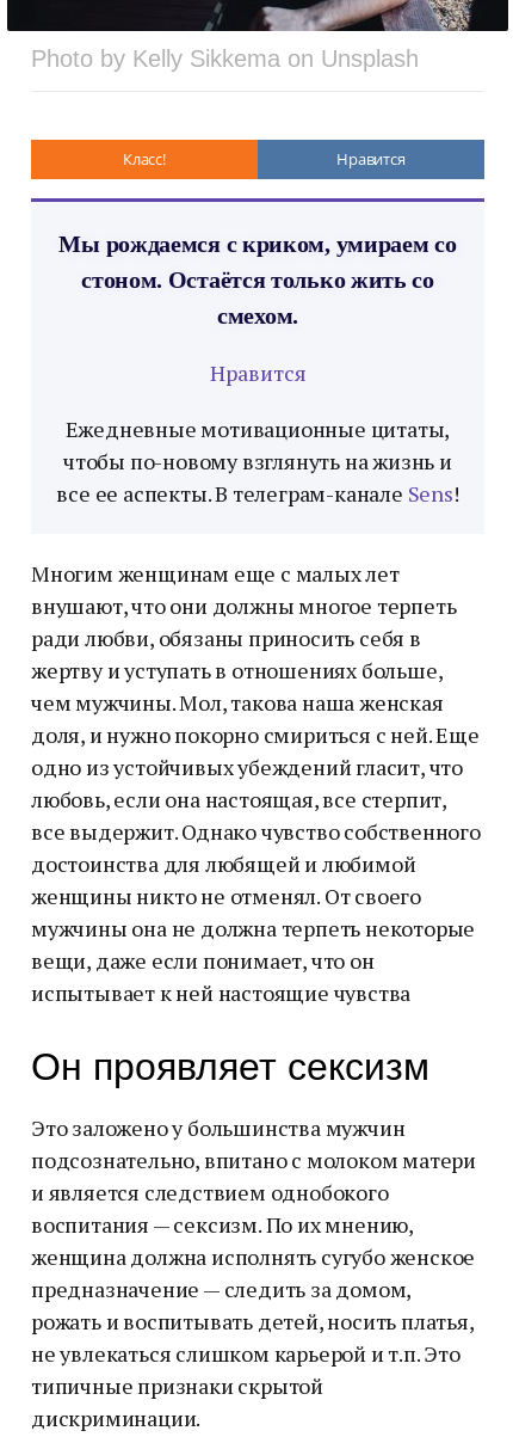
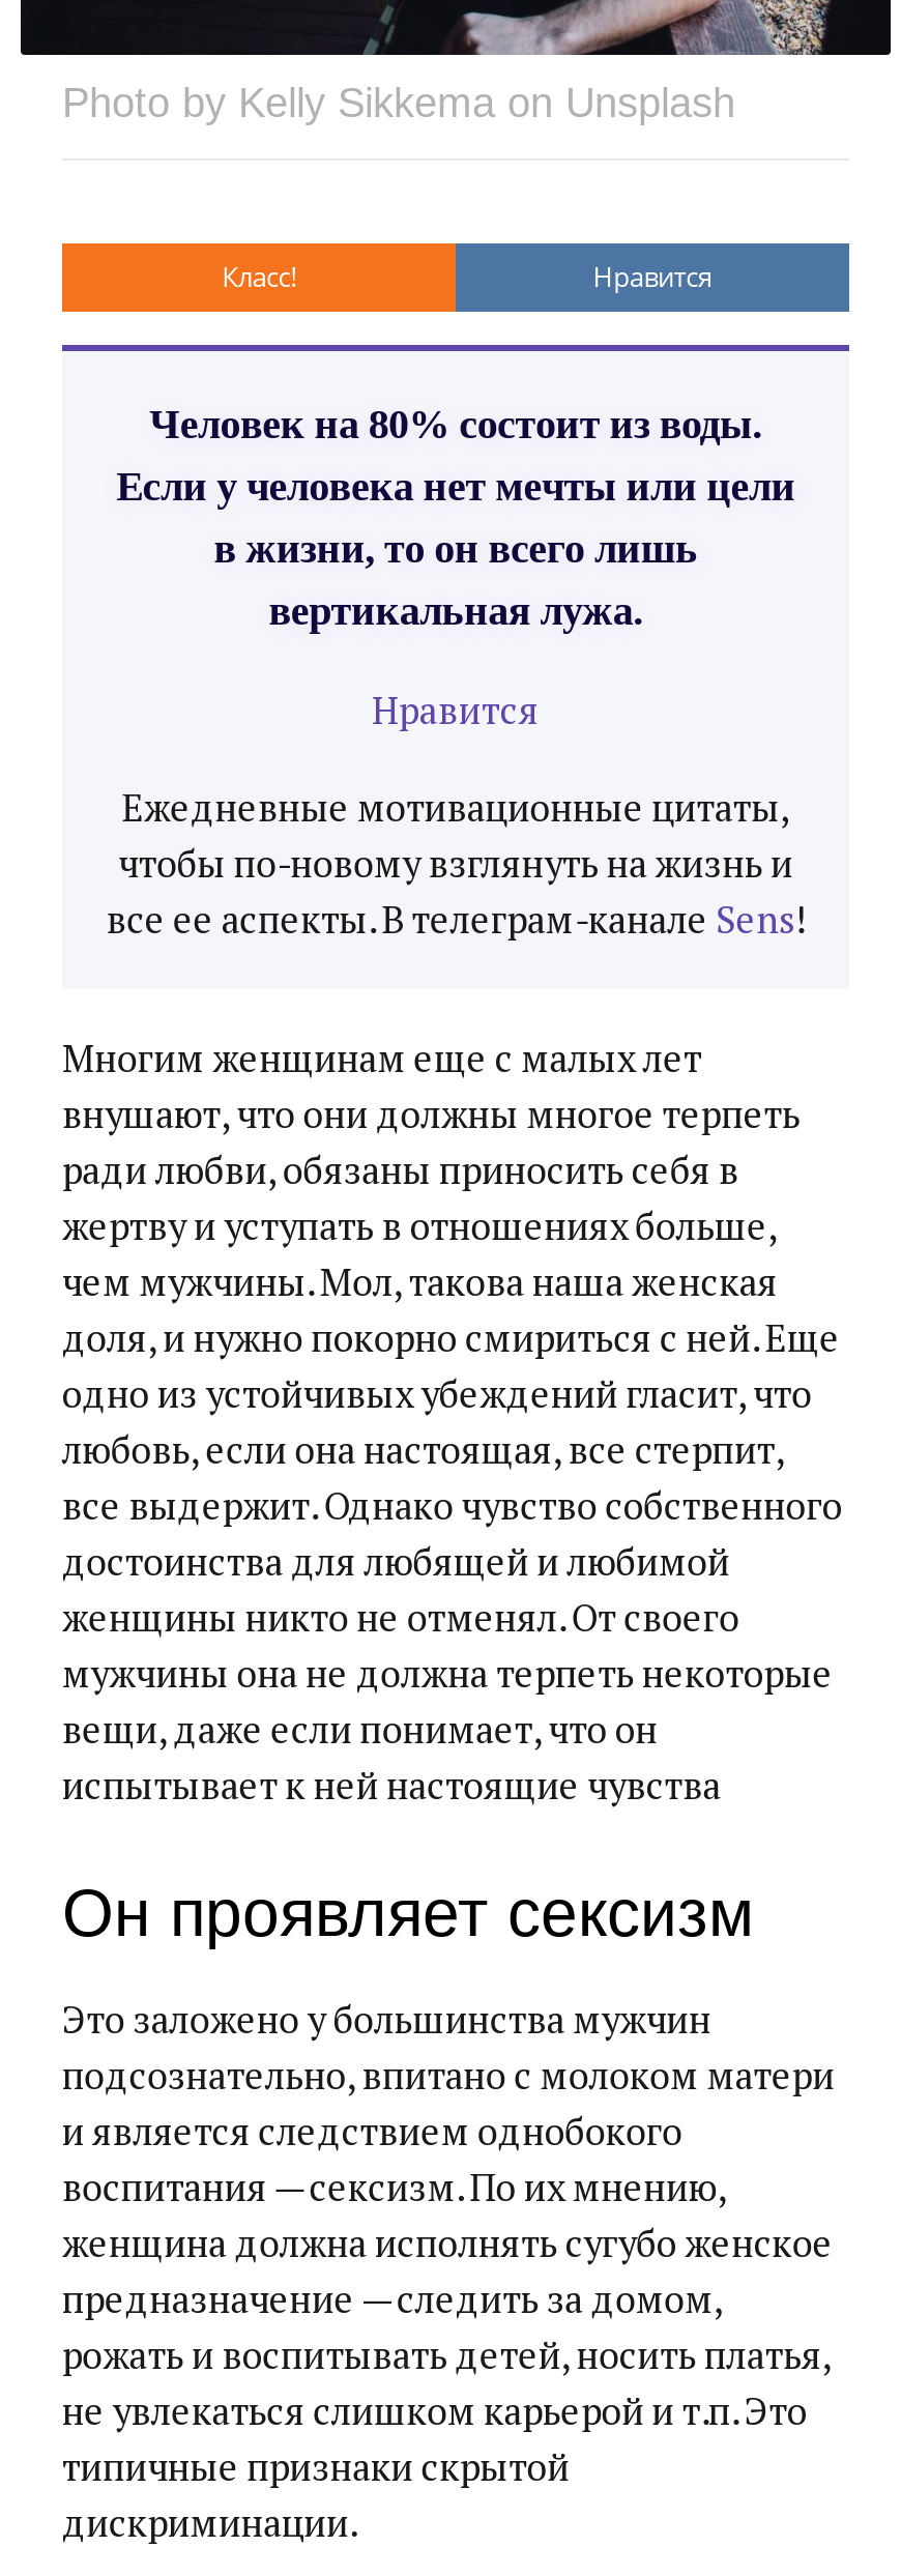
- Мы рождаемся с криком, умираем со
- стоном. Остаётся только жить со
- смехом.
+ Человек на 80% состоит из воды.
+ Если у человека нет мечты или цели
+ в жизни, то он всего лишь
+ вертикальная лужа.
